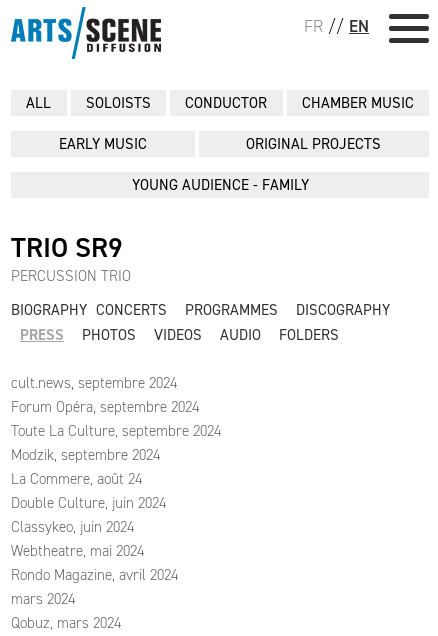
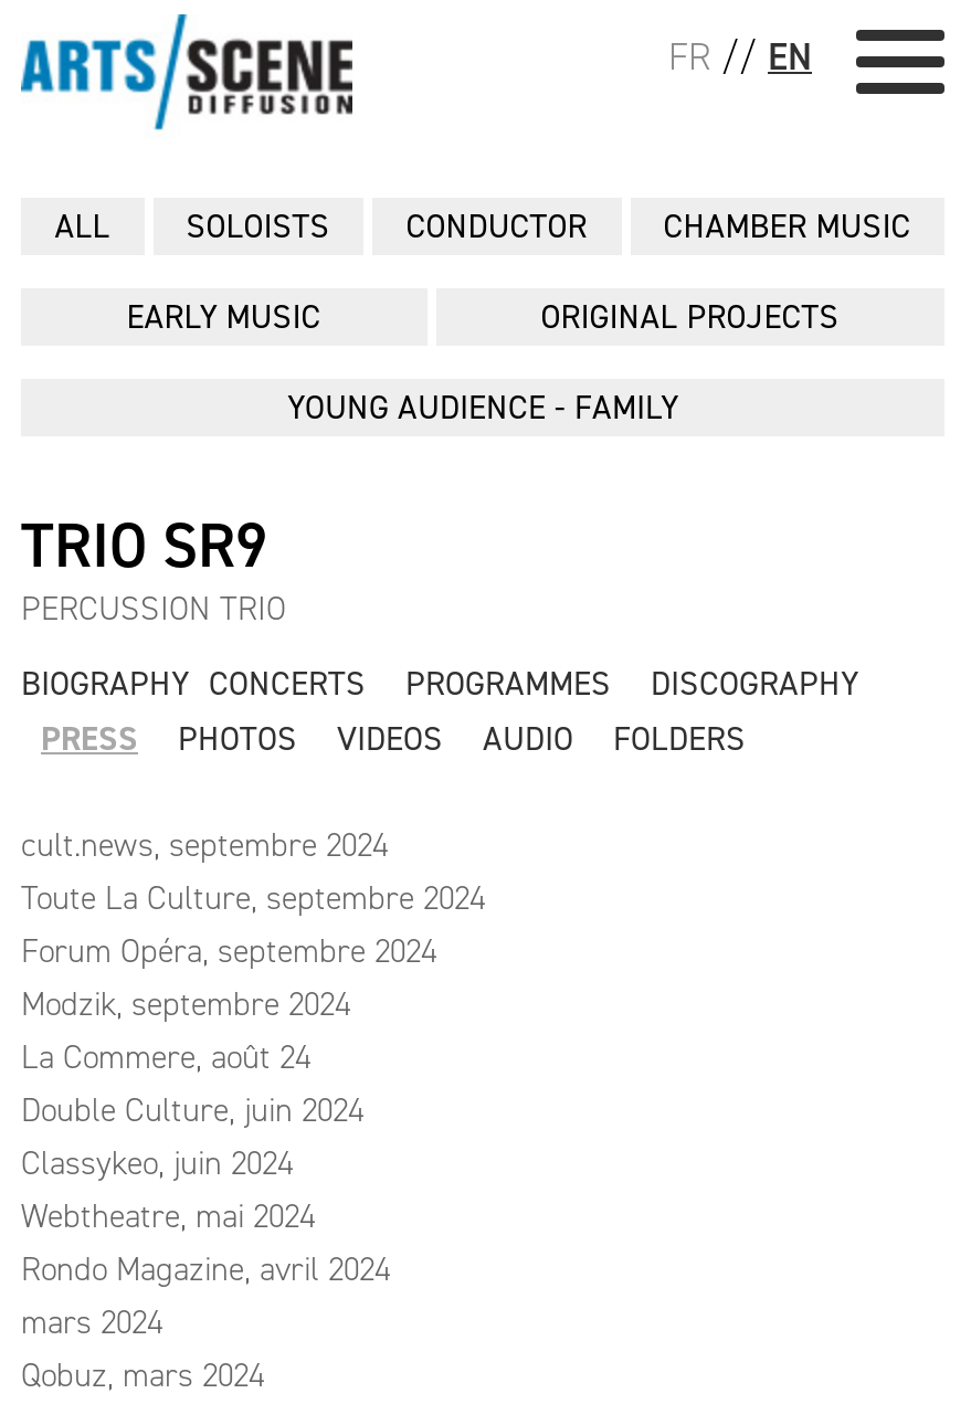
moved down: Forum Opéra, septembre 2024

moved up: Toute La Culture, septembre 2024
